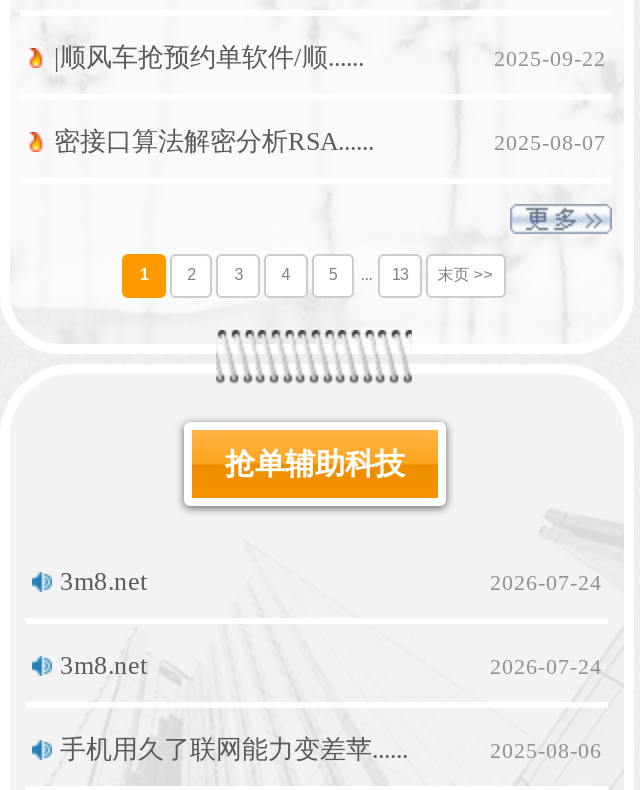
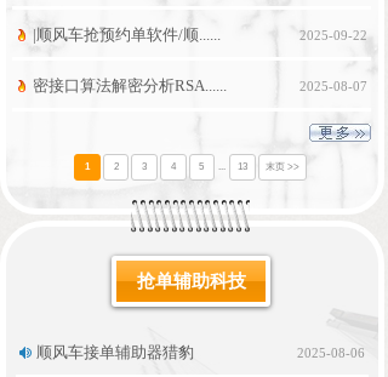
- 3m8.net
- 2026-07-24
- 3m8.net
- 2026-07-24
- 手机用久了联网能力变差苹......
+ 顺风车接单辅助器猎豹
